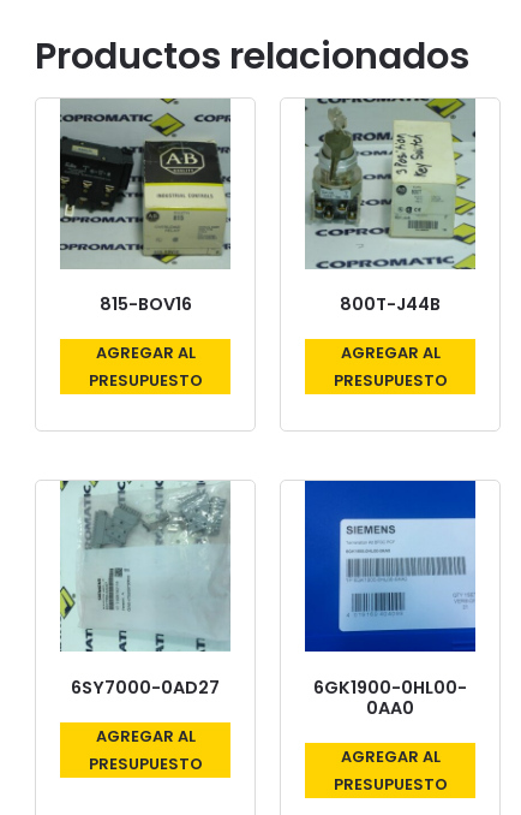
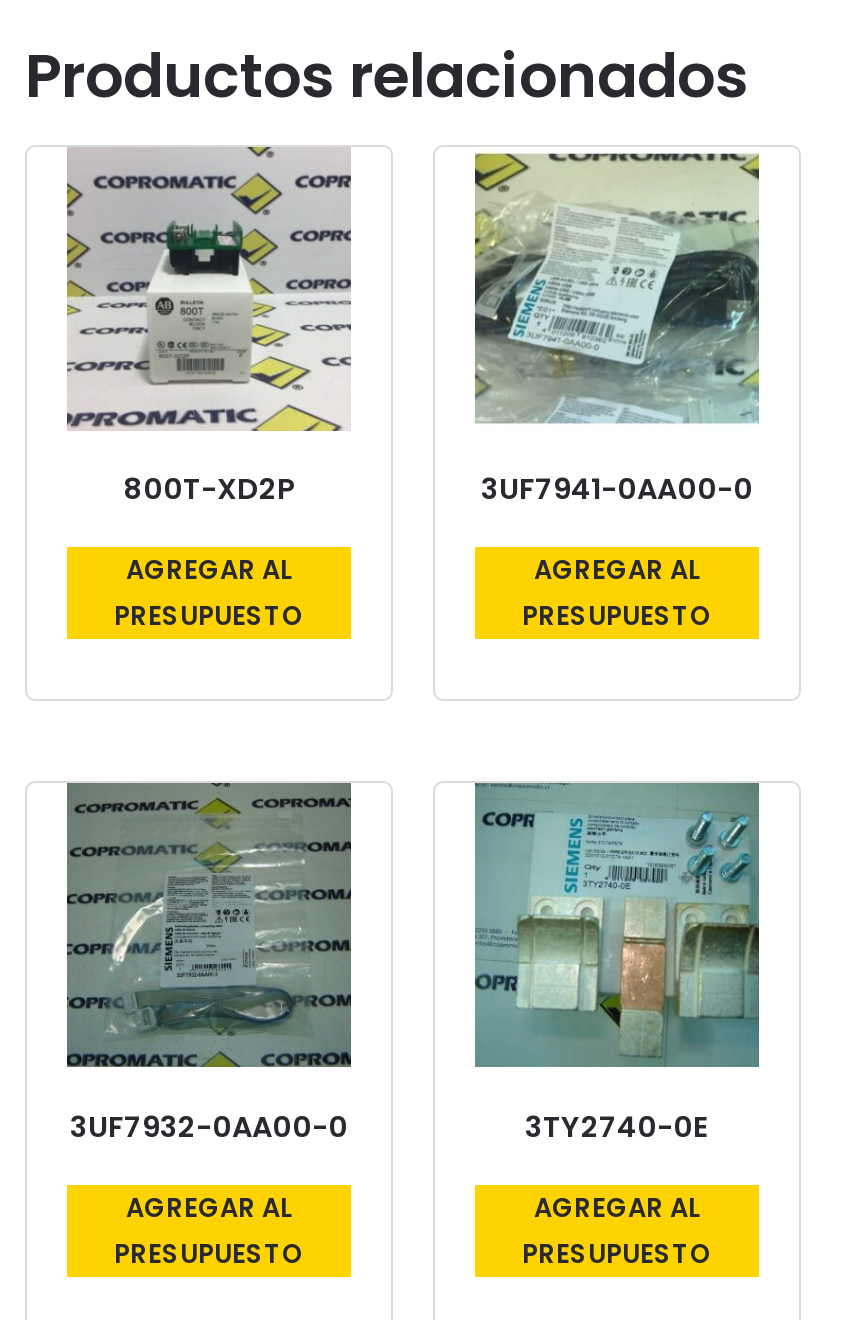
- [image]
- 815-BOV16
+ [image]
+ 800T-XD2P

- [image]
- 800T-J44B
+ [image]
+ 3UF7941-0AA00-0

- [image]
- 6SY7000-0AD27
+ [image]
+ 3UF7932-0AA00-0

- [image]
- 6GK1900-0HL00-
- 0AA0
+ [image]
+ 3TY2740-0E
